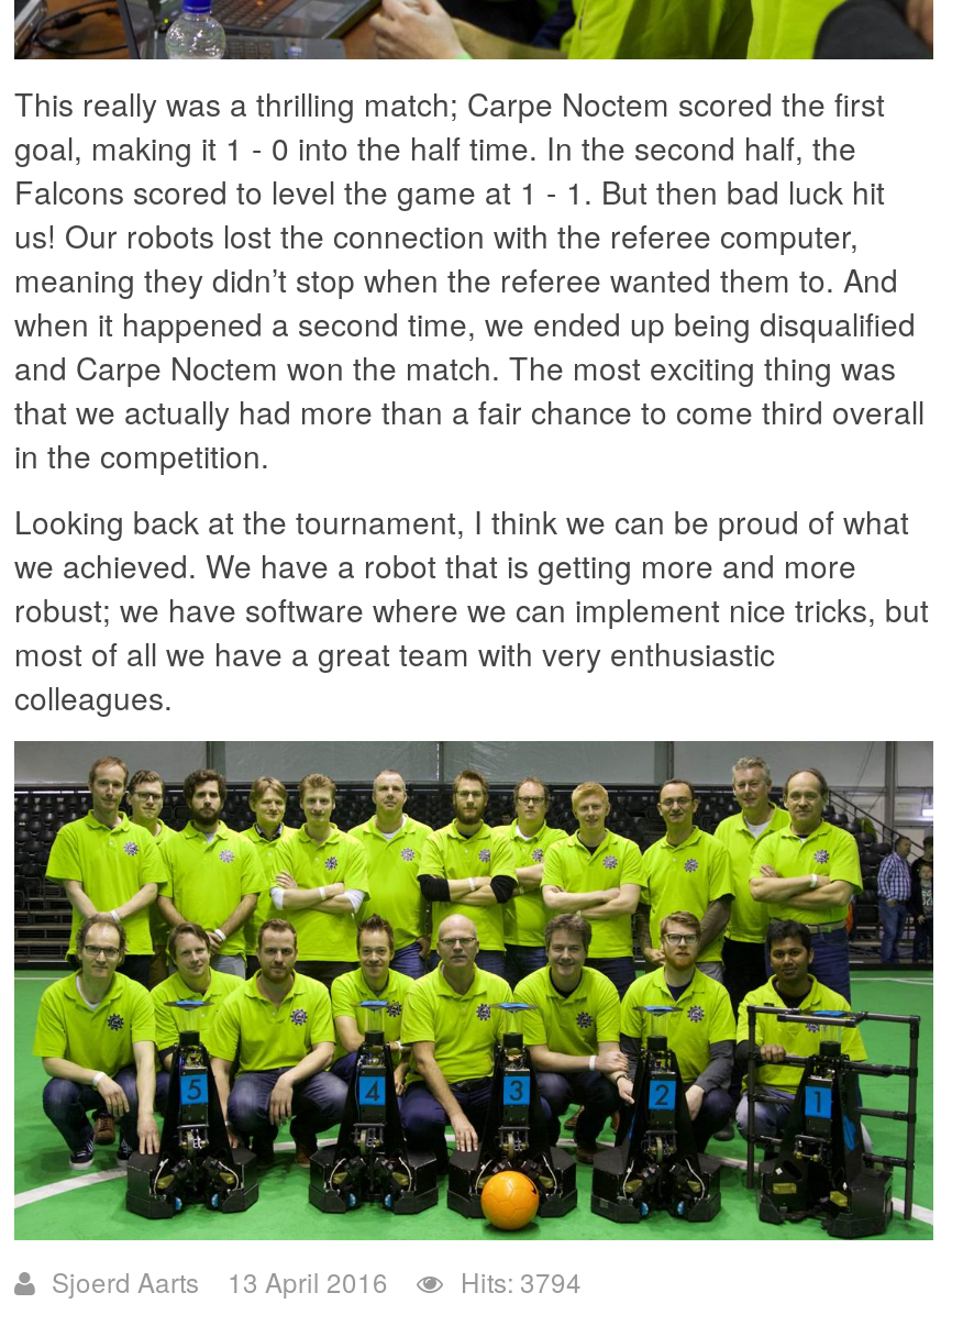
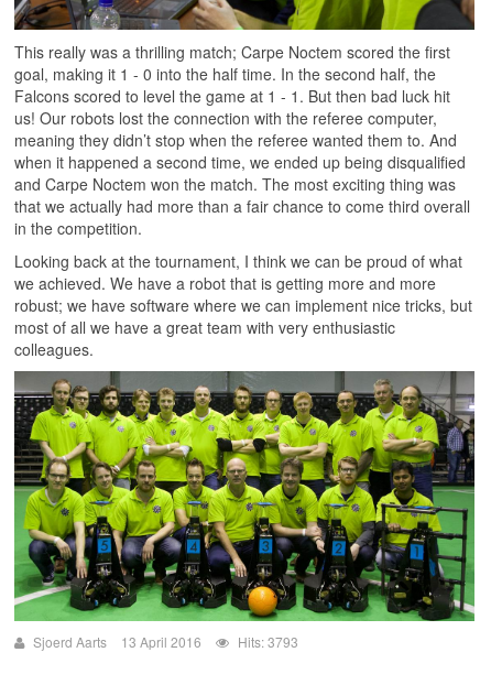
- Sjoerd Aarts 13 April 2016 Hits: 3794
+ Sjoerd Aarts 13 April 2016 Hits: 3793
